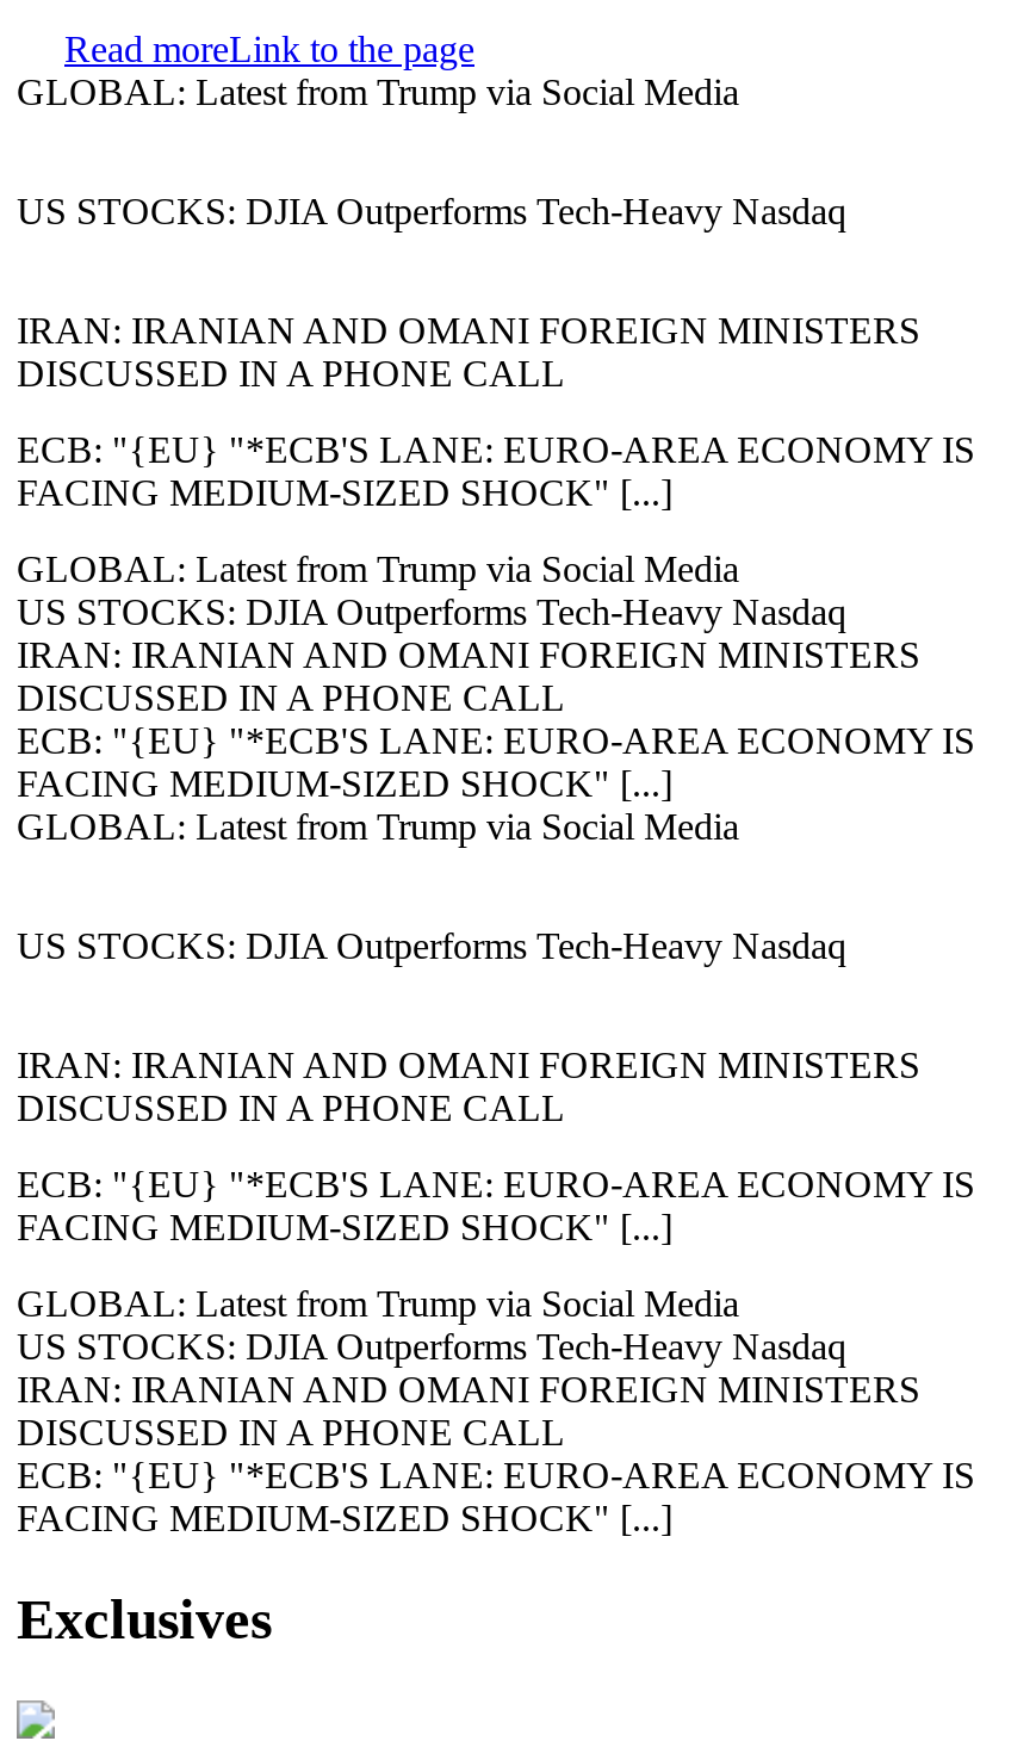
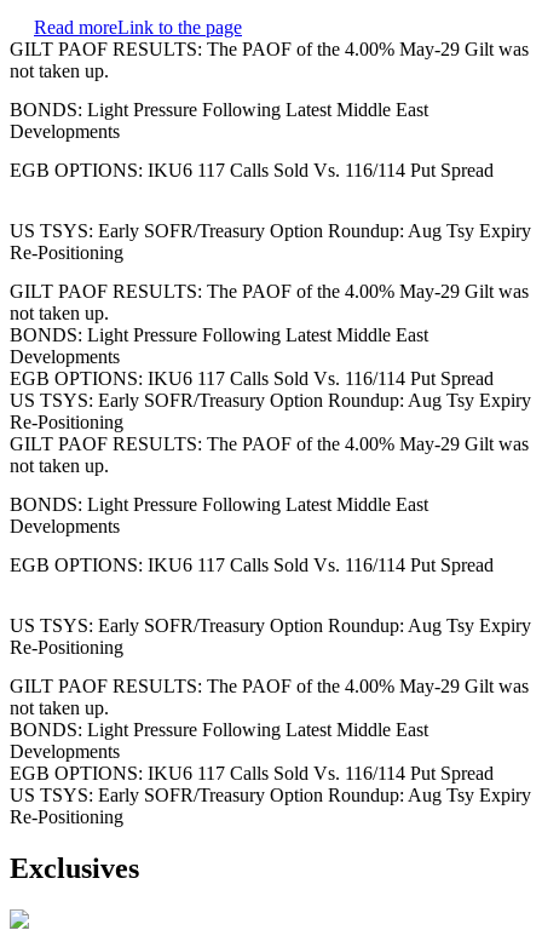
- GLOBAL: Latest from Trump via Social Media
+ GILT PAOF RESULTS: The PAOF of the 4.00% May-29 Gilt was
+ not taken up.

- US STOCKS: DJIA Outperforms Tech-Heavy Nasdaq
+ BONDS: Light Pressure Following Latest Middle East
+ Developments

- IRAN: IRANIAN AND OMANI FOREIGN MINISTERS
- DISCUSSED IN A PHONE CALL
+ EGB OPTIONS: IKU6 117 Calls Sold Vs. 116/114 Put Spread

- ECB: "{EU} "*ECB'S LANE: EURO-AREA ECONOMY IS
- FACING MEDIUM-SIZED SHOCK" [...]
+ US TSYS: Early SOFR/Treasury Option Roundup: Aug Tsy Expiry
+ Re-Positioning

- GLOBAL: Latest from Trump via Social Media
- US STOCKS: DJIA Outperforms Tech-Heavy Nasdaq
- IRAN: IRANIAN AND OMANI FOREIGN MINISTERS
- DISCUSSED IN A PHONE CALL
- ECB: "{EU} "*ECB'S LANE: EURO-AREA ECONOMY IS
- FACING MEDIUM-SIZED SHOCK" [...]
- GLOBAL: Latest from Trump via Social Media
+ GILT PAOF RESULTS: The PAOF of the 4.00% May-29 Gilt was
+ not taken up.
+ BONDS: Light Pressure Following Latest Middle East
+ Developments
+ EGB OPTIONS: IKU6 117 Calls Sold Vs. 116/114 Put Spread
+ US TSYS: Early SOFR/Treasury Option Roundup: Aug Tsy Expiry
+ Re-Positioning
+ GILT PAOF RESULTS: The PAOF of the 4.00% May-29 Gilt was
+ not taken up.

- US STOCKS: DJIA Outperforms Tech-Heavy Nasdaq
+ BONDS: Light Pressure Following Latest Middle East
+ Developments

- IRAN: IRANIAN AND OMANI FOREIGN MINISTERS
- DISCUSSED IN A PHONE CALL
+ EGB OPTIONS: IKU6 117 Calls Sold Vs. 116/114 Put Spread

- ECB: "{EU} "*ECB'S LANE: EURO-AREA ECONOMY IS
- FACING MEDIUM-SIZED SHOCK" [...]
+ US TSYS: Early SOFR/Treasury Option Roundup: Aug Tsy Expiry
+ Re-Positioning

- GLOBAL: Latest from Trump via Social Media
- US STOCKS: DJIA Outperforms Tech-Heavy Nasdaq
- IRAN: IRANIAN AND OMANI FOREIGN MINISTERS
- DISCUSSED IN A PHONE CALL
- ECB: "{EU} "*ECB'S LANE: EURO-AREA ECONOMY IS
- FACING MEDIUM-SIZED SHOCK" [...]
+ GILT PAOF RESULTS: The PAOF of the 4.00% May-29 Gilt was
+ not taken up.
+ BONDS: Light Pressure Following Latest Middle East
+ Developments
+ EGB OPTIONS: IKU6 117 Calls Sold Vs. 116/114 Put Spread
+ US TSYS: Early SOFR/Treasury Option Roundup: Aug Tsy Expiry
+ Re-Positioning
